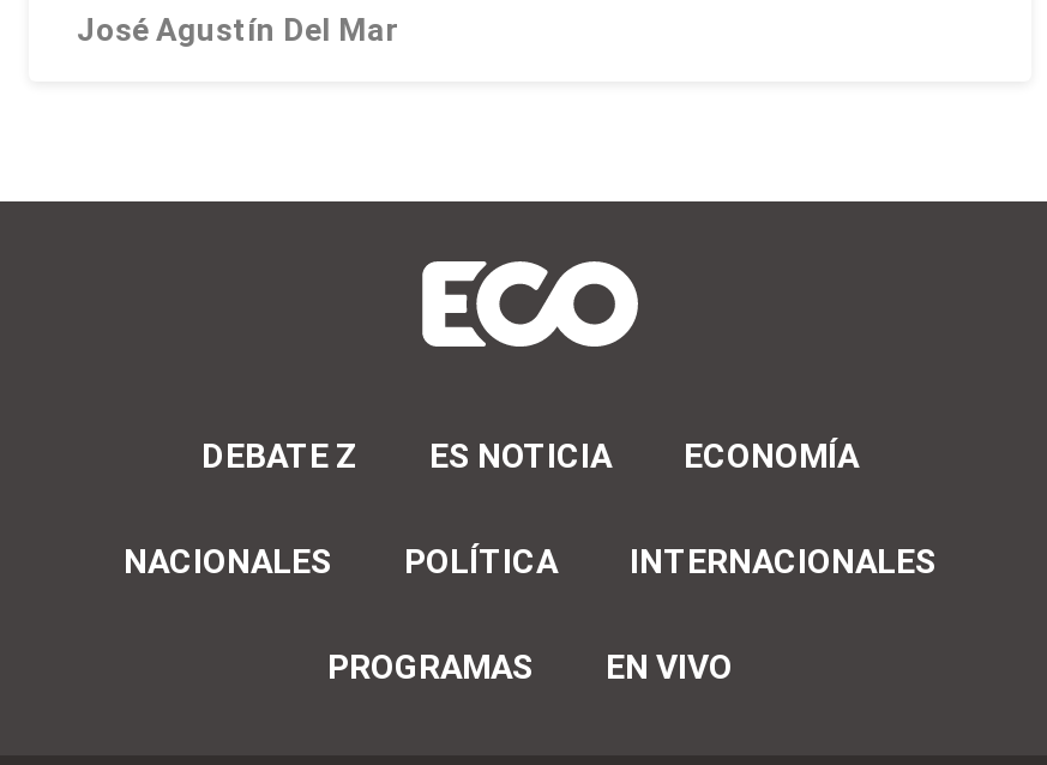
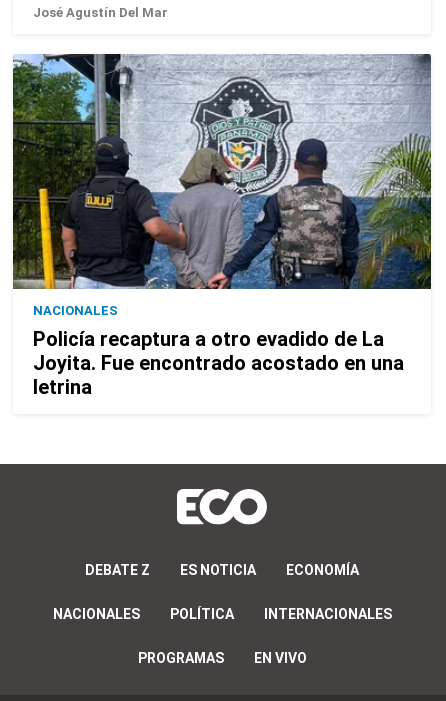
+ [image]
+ NACIONALES
+ Policía recaptura a otro evadido de La
+ Joyita. Fue encontrado acostado en una
+ letrina
